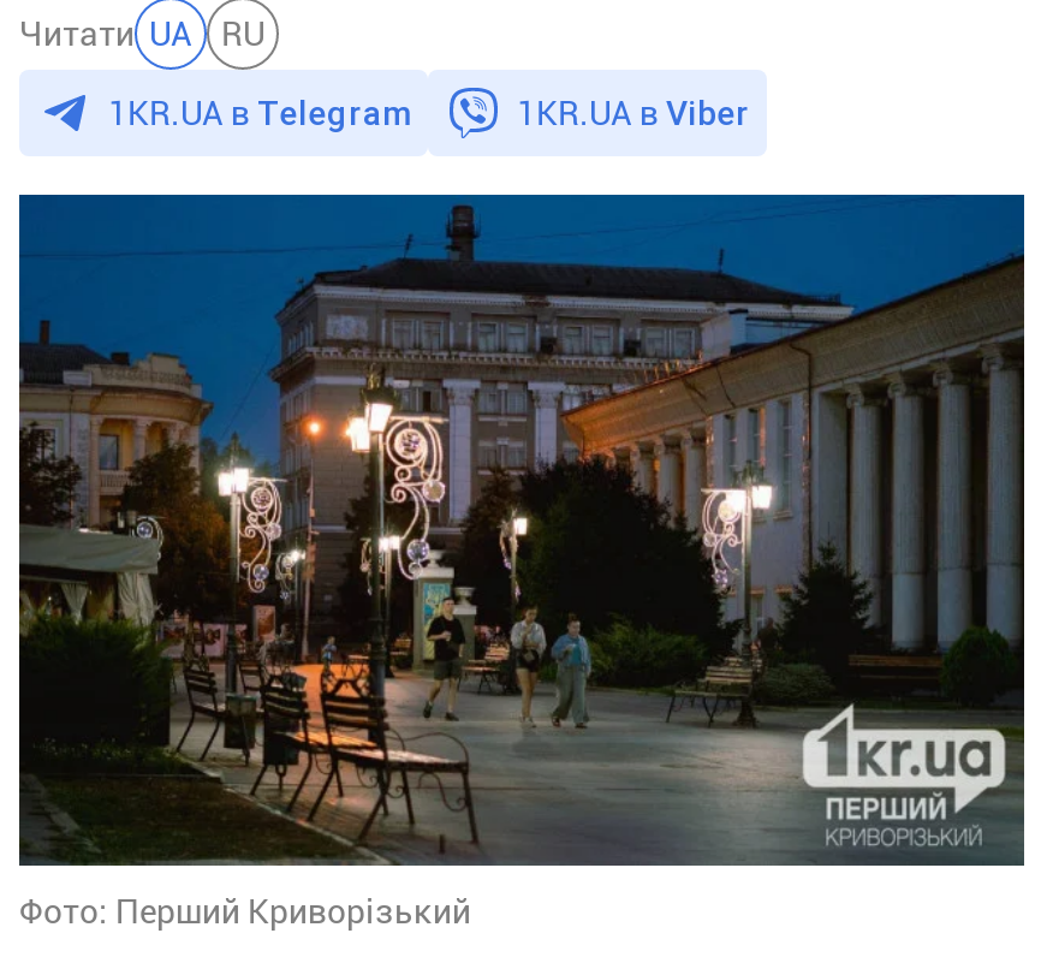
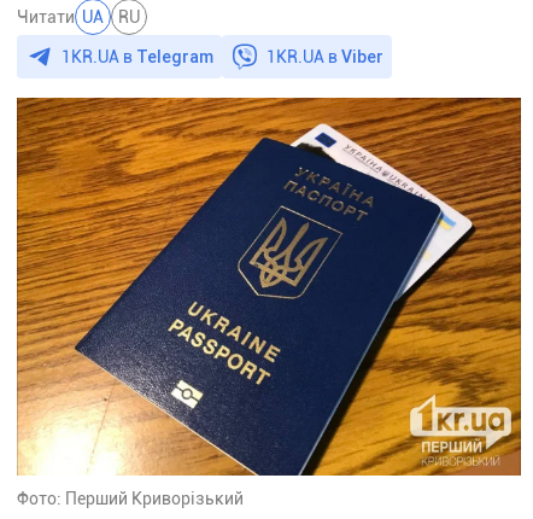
- [image]
+ [image]
